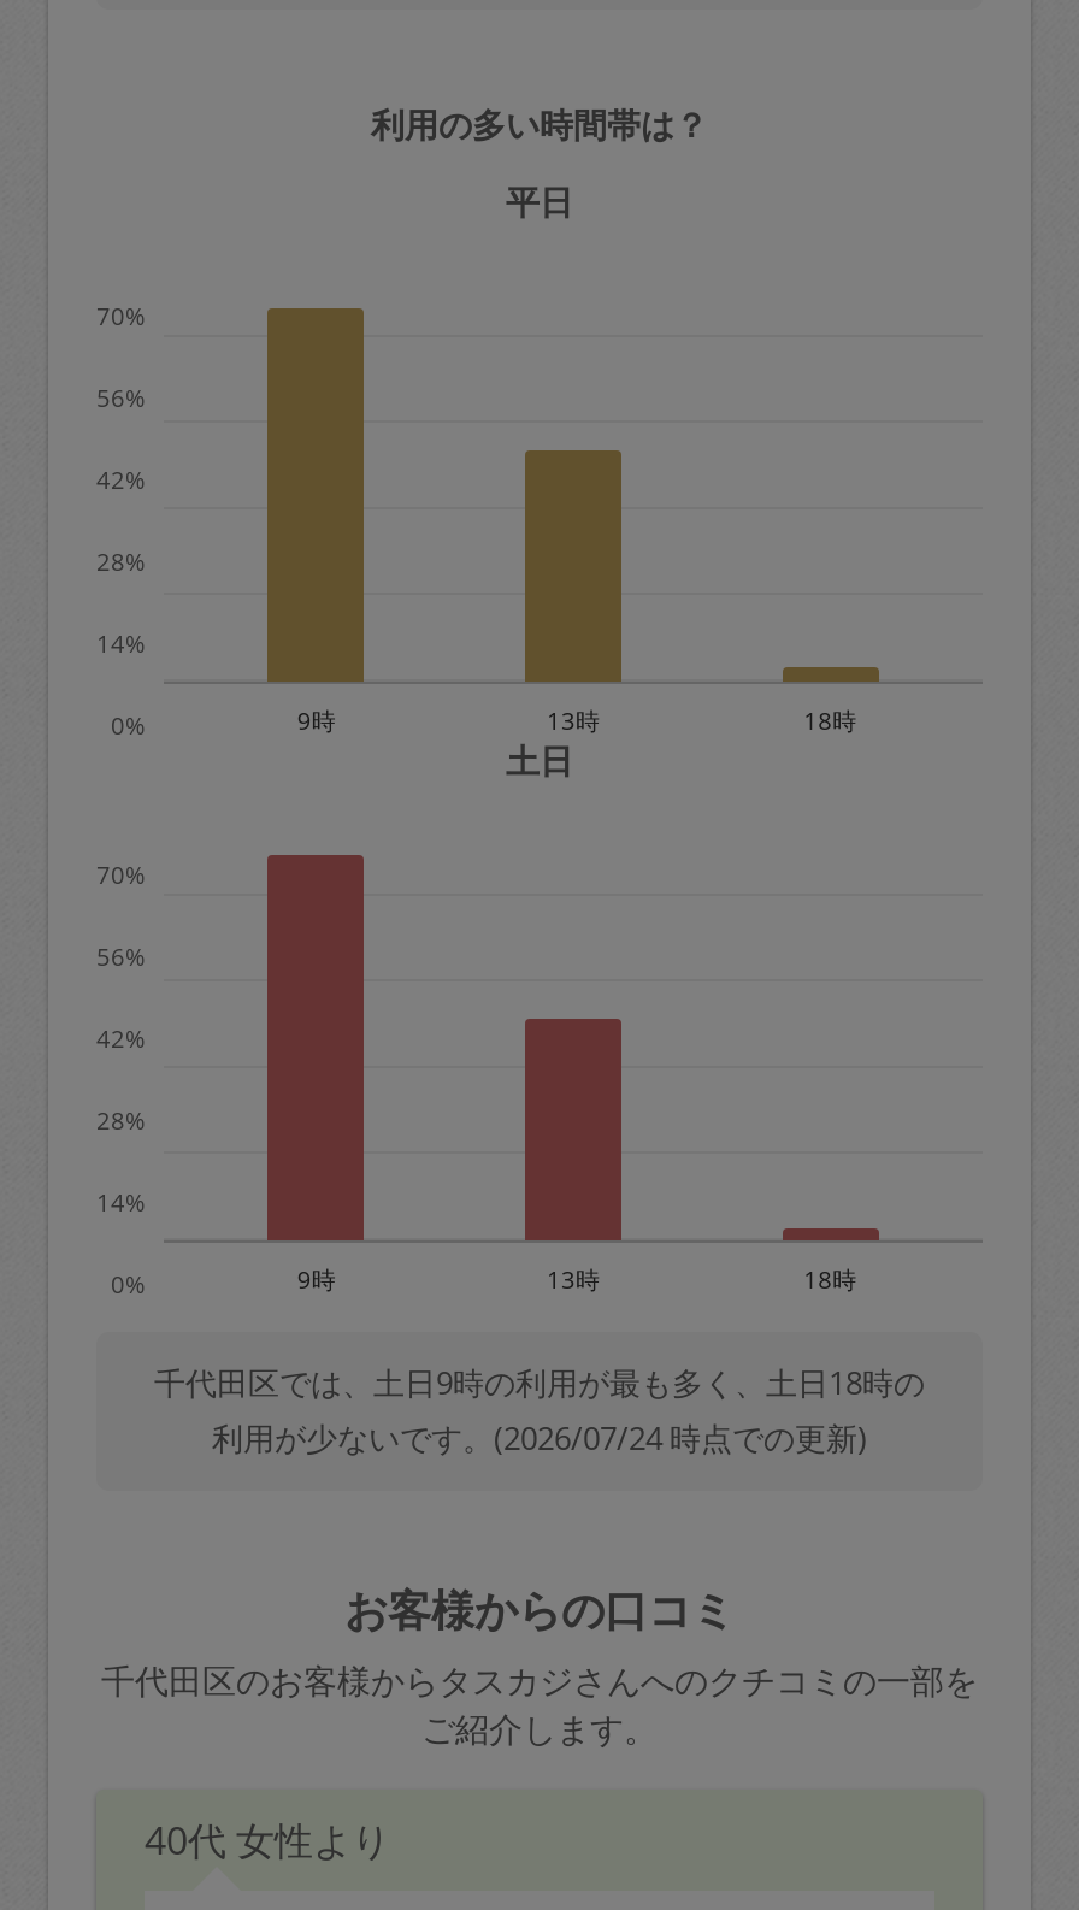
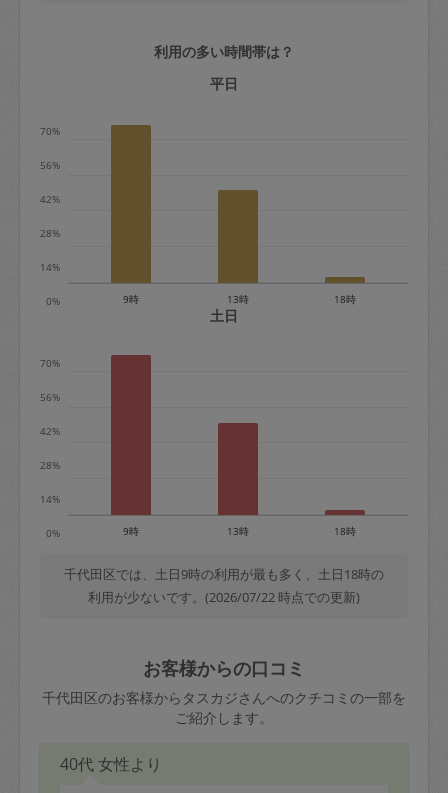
- 利用が少ないです。(2026/07/24 時点での更新)
+ 利用が少ないです。(2026/07/22 時点での更新)
